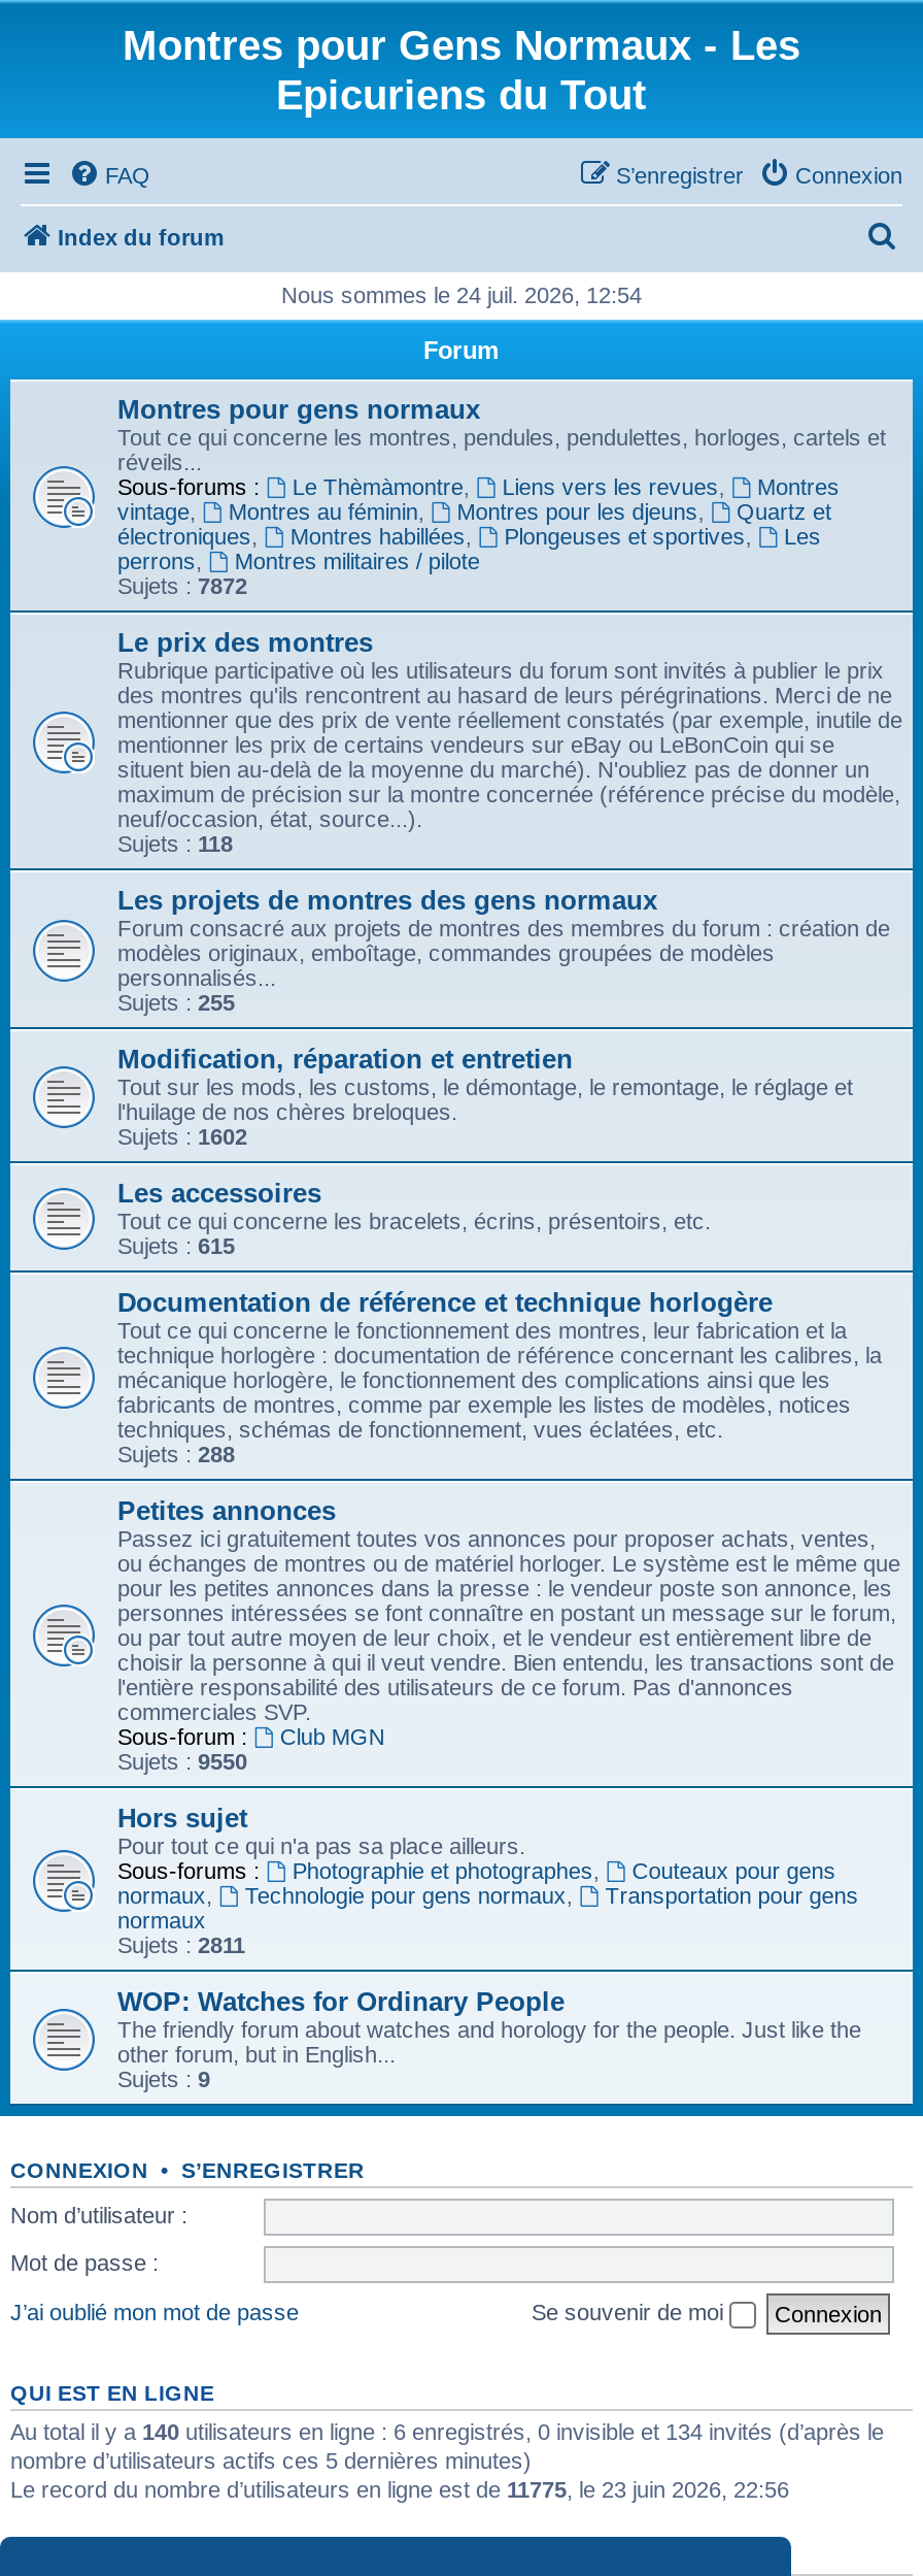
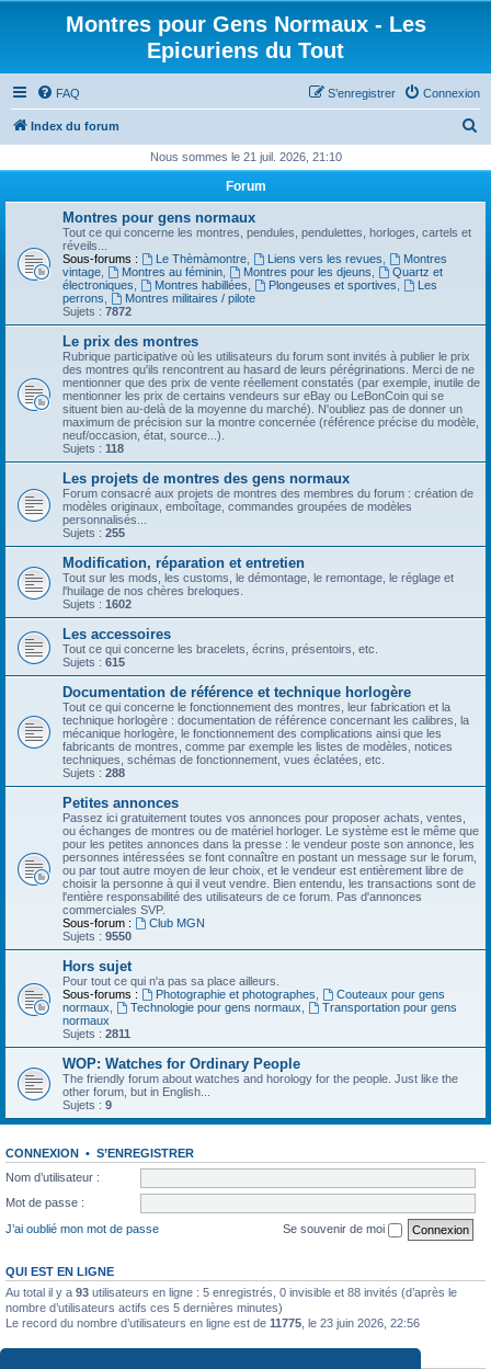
- Nous sommes le 24 juil. 2026, 12:54
+ Nous sommes le 21 juil. 2026, 21:10

- Au total il y a 140 utilisateurs en ligne : 6 enregistrés, 0 invisible et 134 invités (d’après le
+ Au total il y a 93 utilisateurs en ligne : 5 enregistrés, 0 invisible et 88 invités (d’après le
